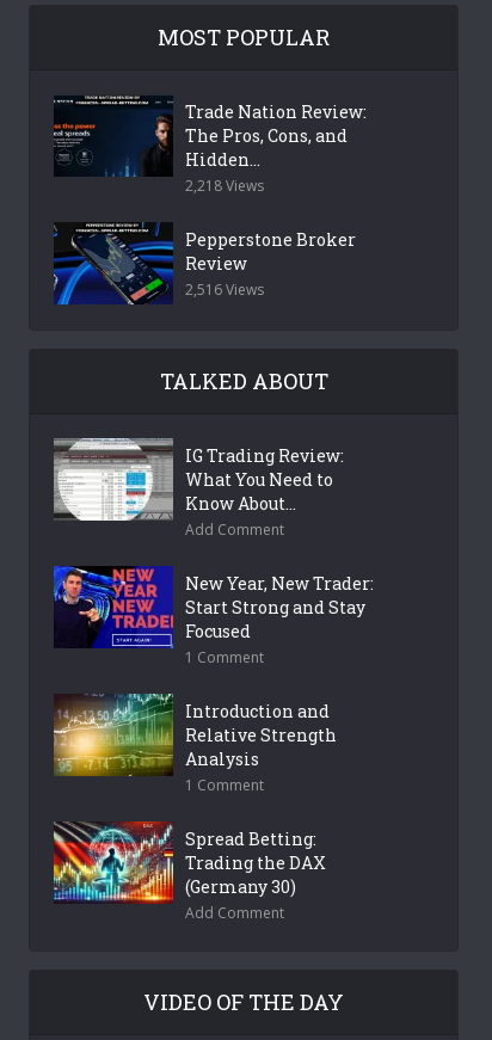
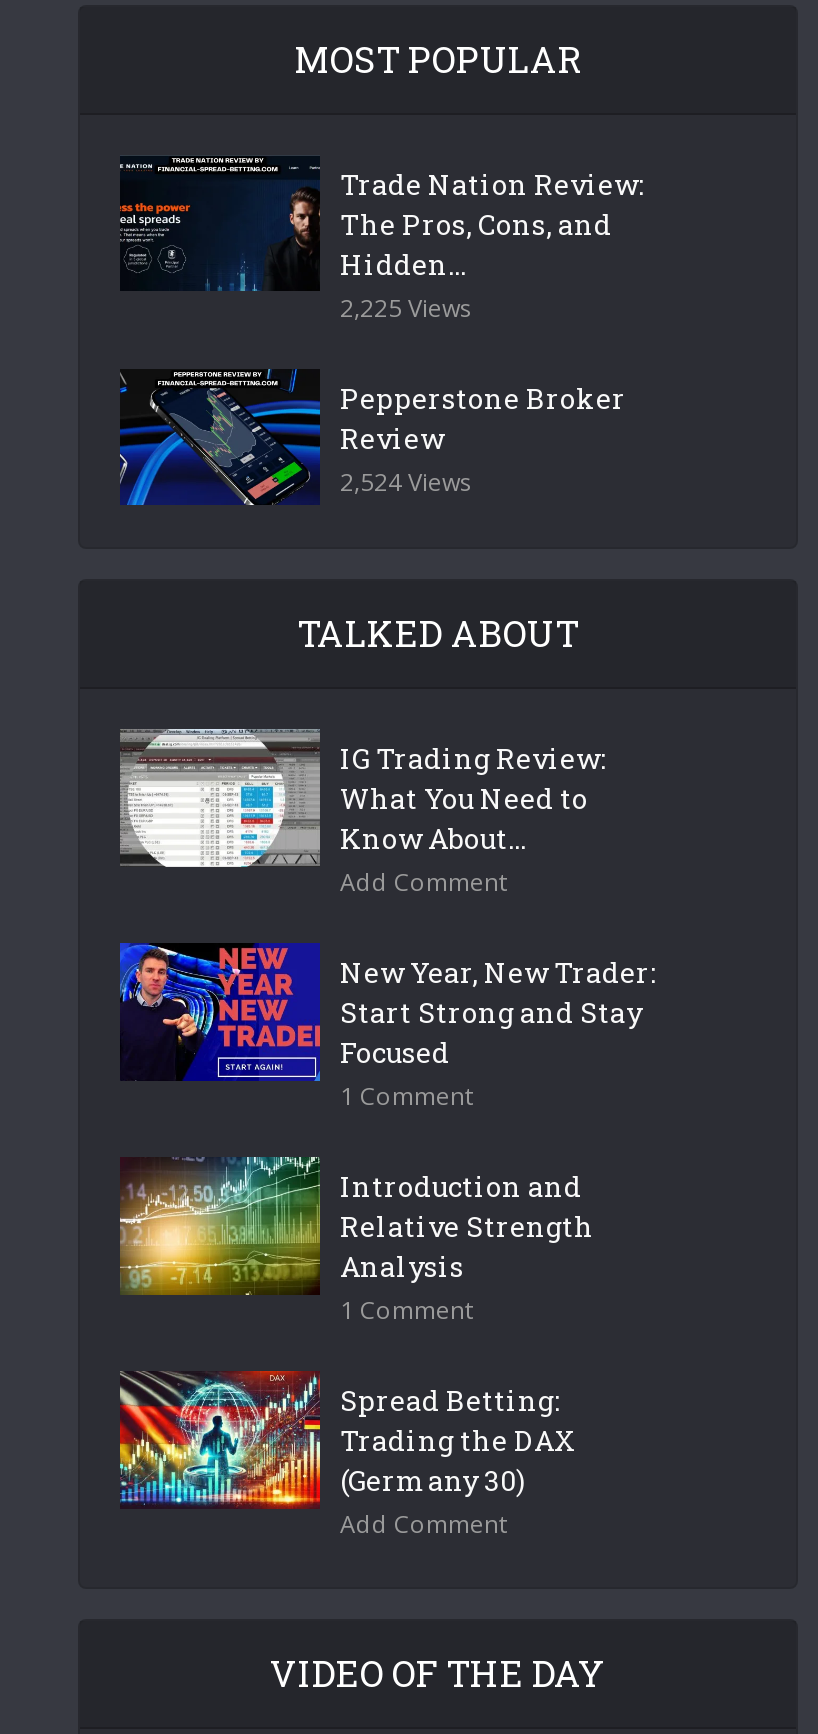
- 2,218 Views
+ 2,225 Views

- 2,516 Views
+ 2,524 Views
